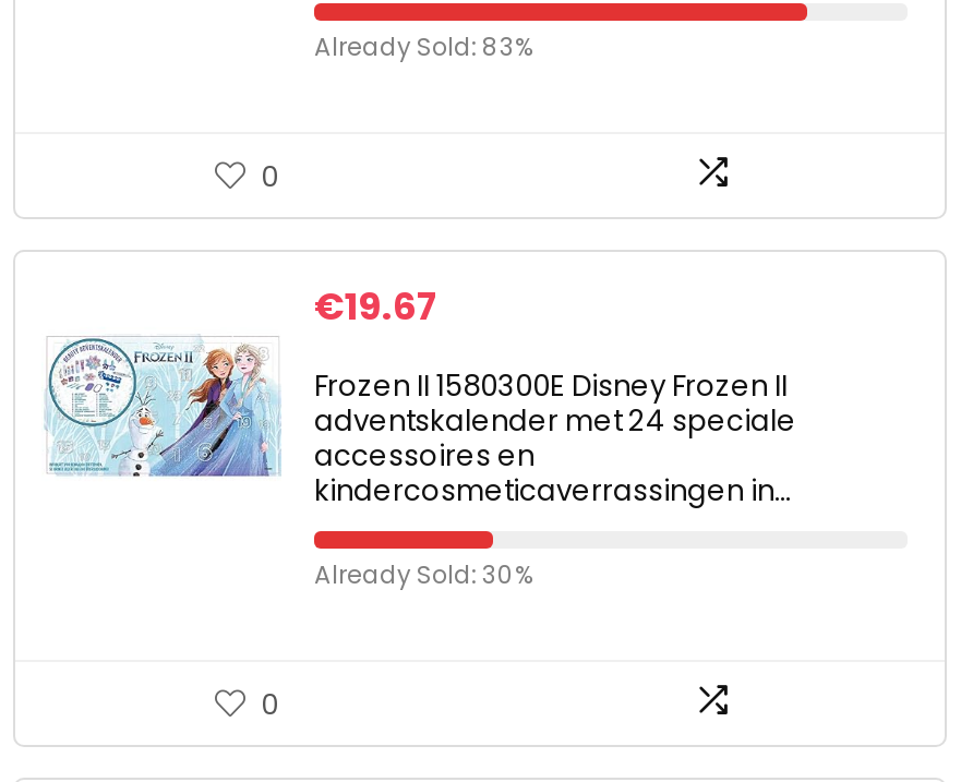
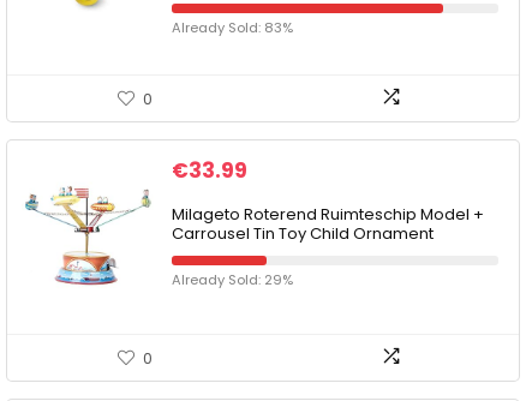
- €19.67
+ €33.99

- [image]
- Frozen II 1580300E Disney Frozen II
- adventskalender met 24 speciale
- accessoires en
- kindercosmeticaverrassingen in…
+ [image]
+ Milageto Roterend Ruimteschip Model +
+ Carrousel Tin Toy Child Ornament

- Already Sold: 30%
+ Already Sold: 29%
